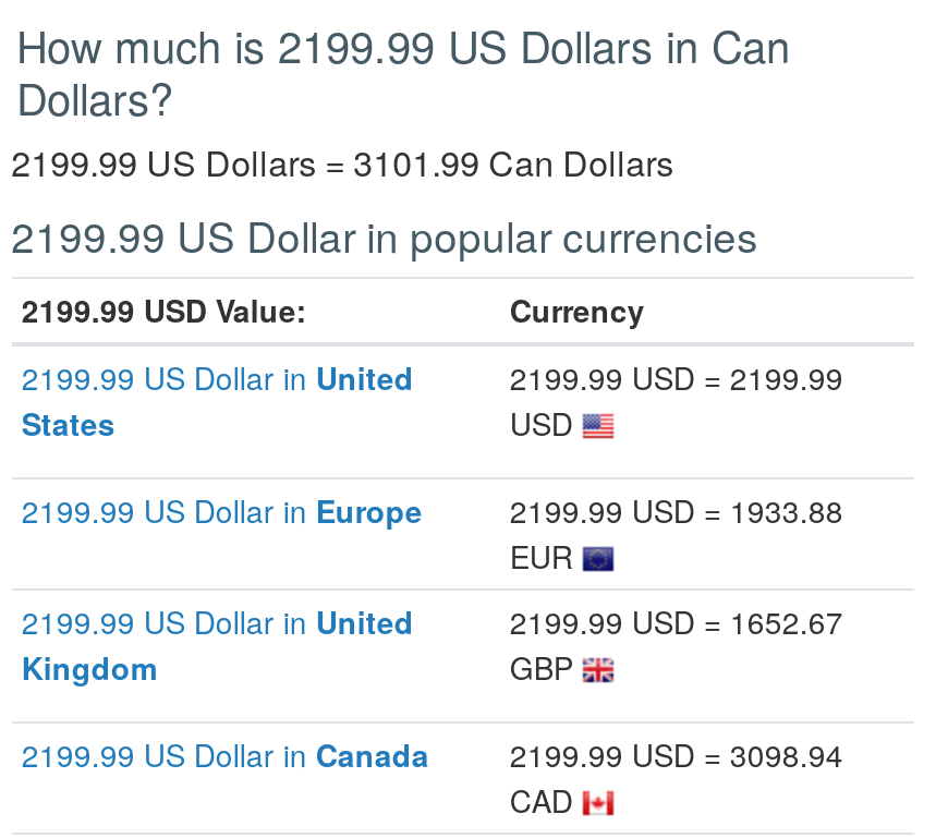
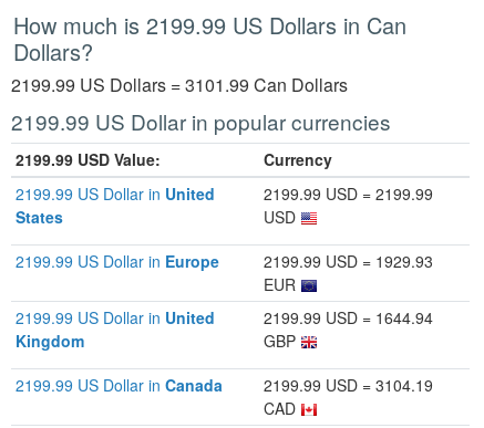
- 2199.99 US Dollar in Europe 2199.99 USD = 1933.88
+ 2199.99 US Dollar in Europe 2199.99 USD = 1929.93

- 2199.99 USD = 1652.67
+ 2199.99 USD = 1644.94

- 2199.99 US Dollar in Canada 2199.99 USD = 3098.94
+ 2199.99 US Dollar in Canada 2199.99 USD = 3104.19
